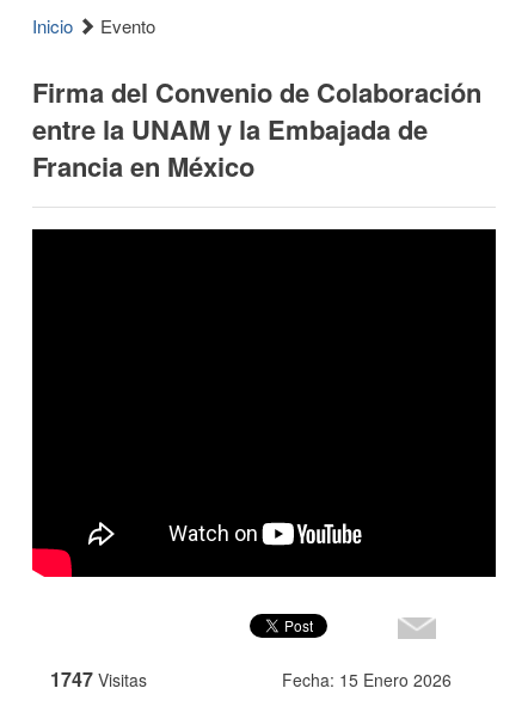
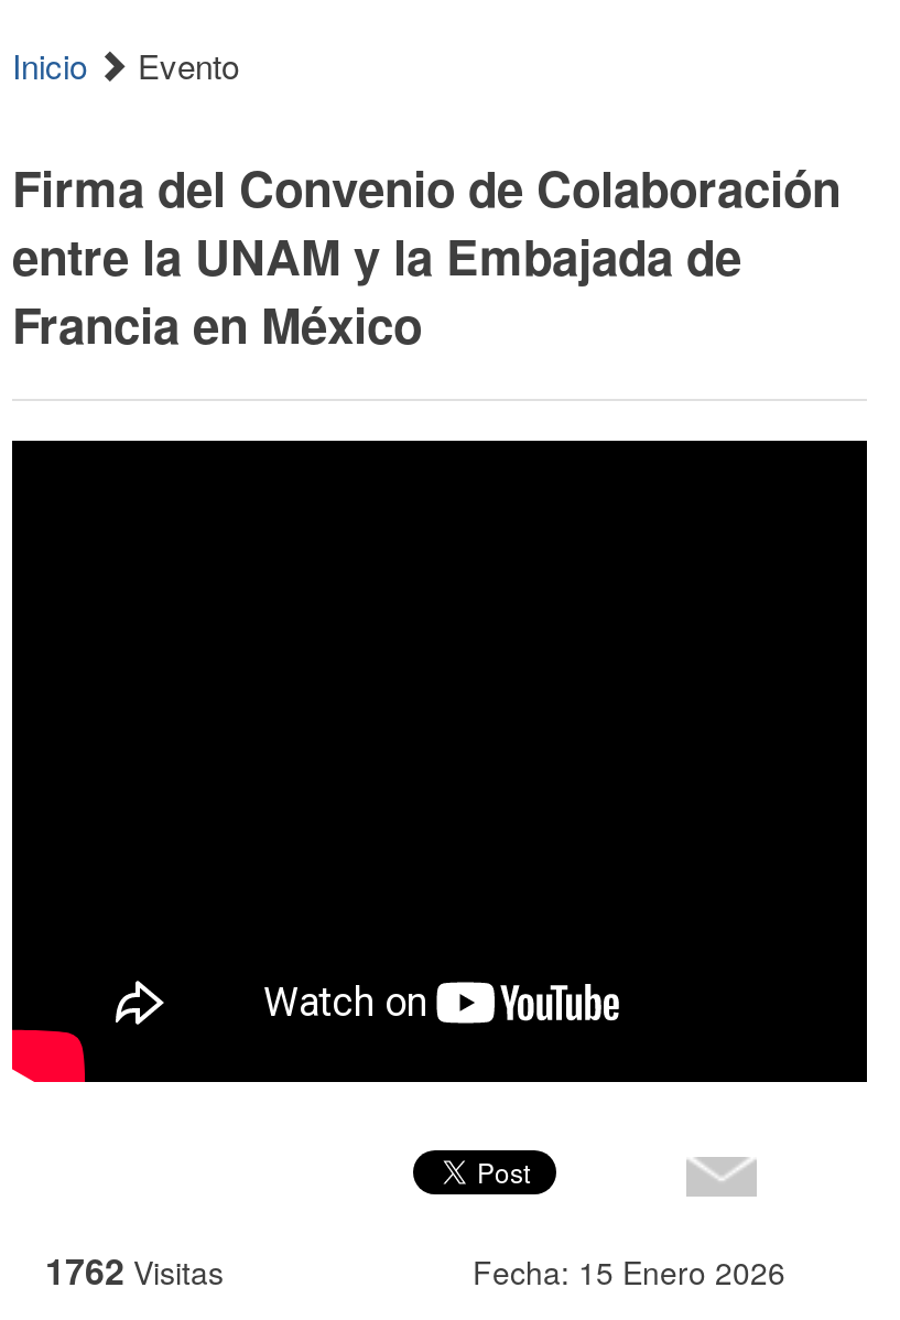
- 1747 Visitas
+ 1762 Visitas
